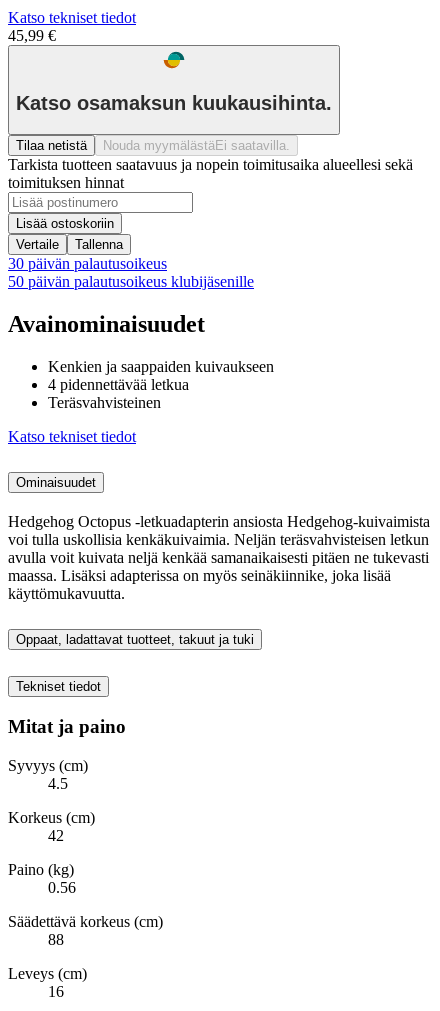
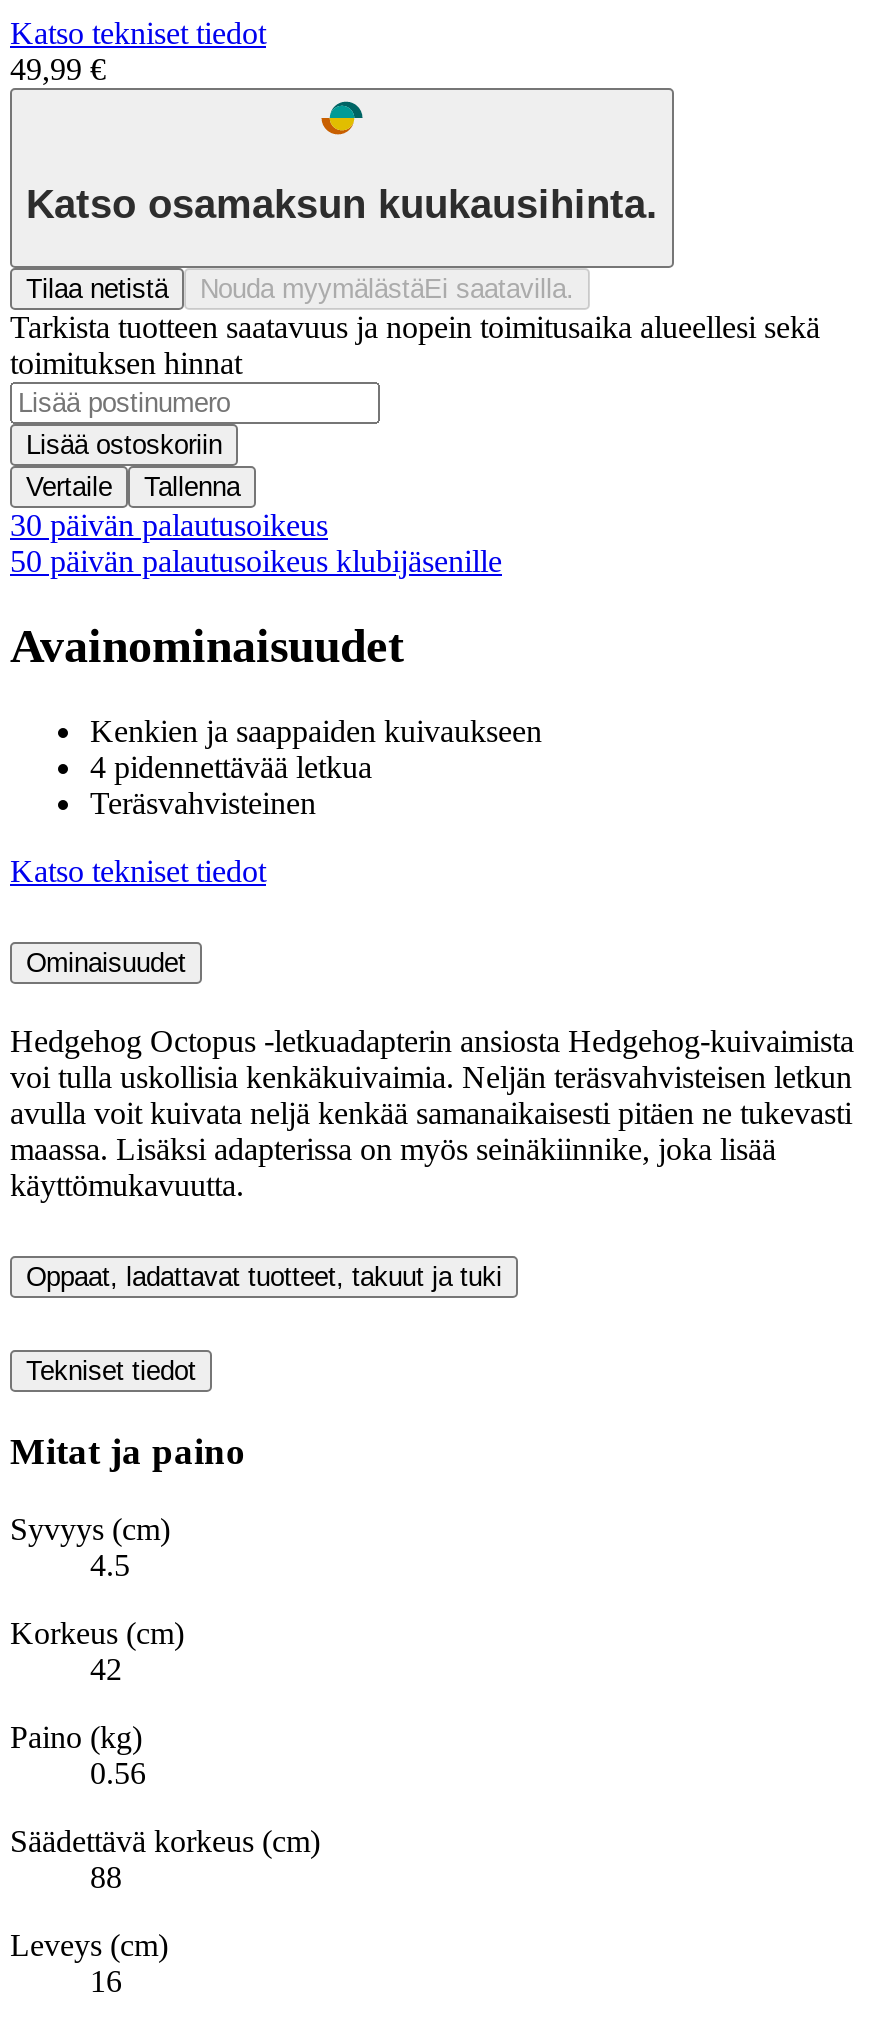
- 45,99 €
+ 49,99 €
